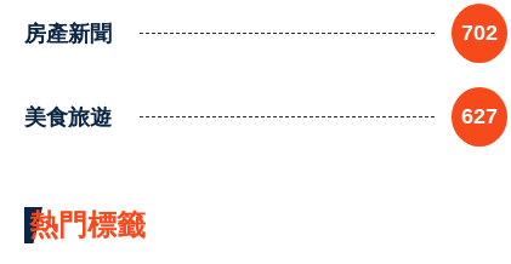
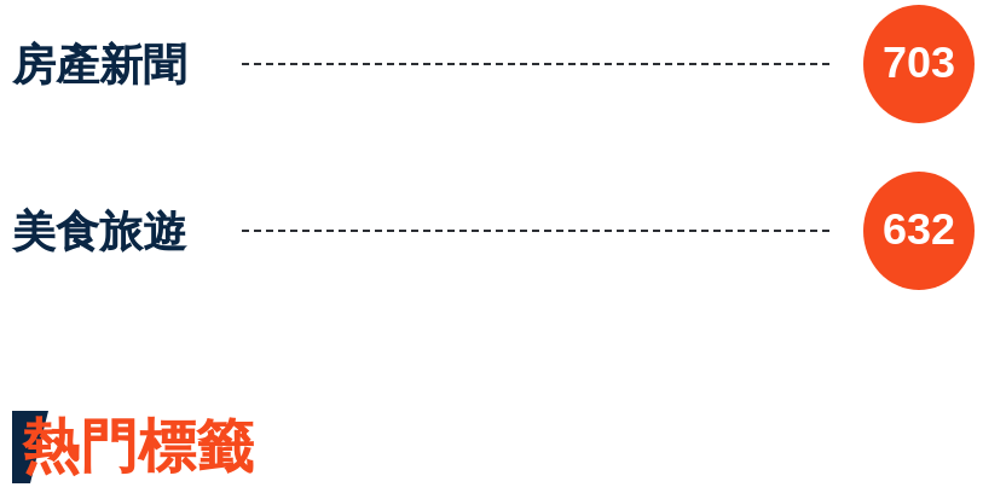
- 702
+ 703

- 627
+ 632
